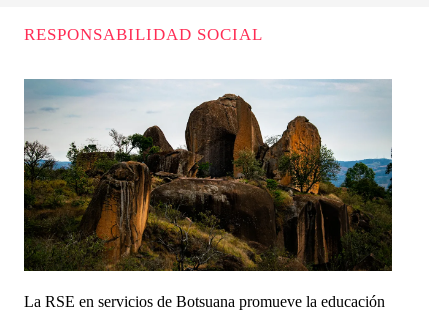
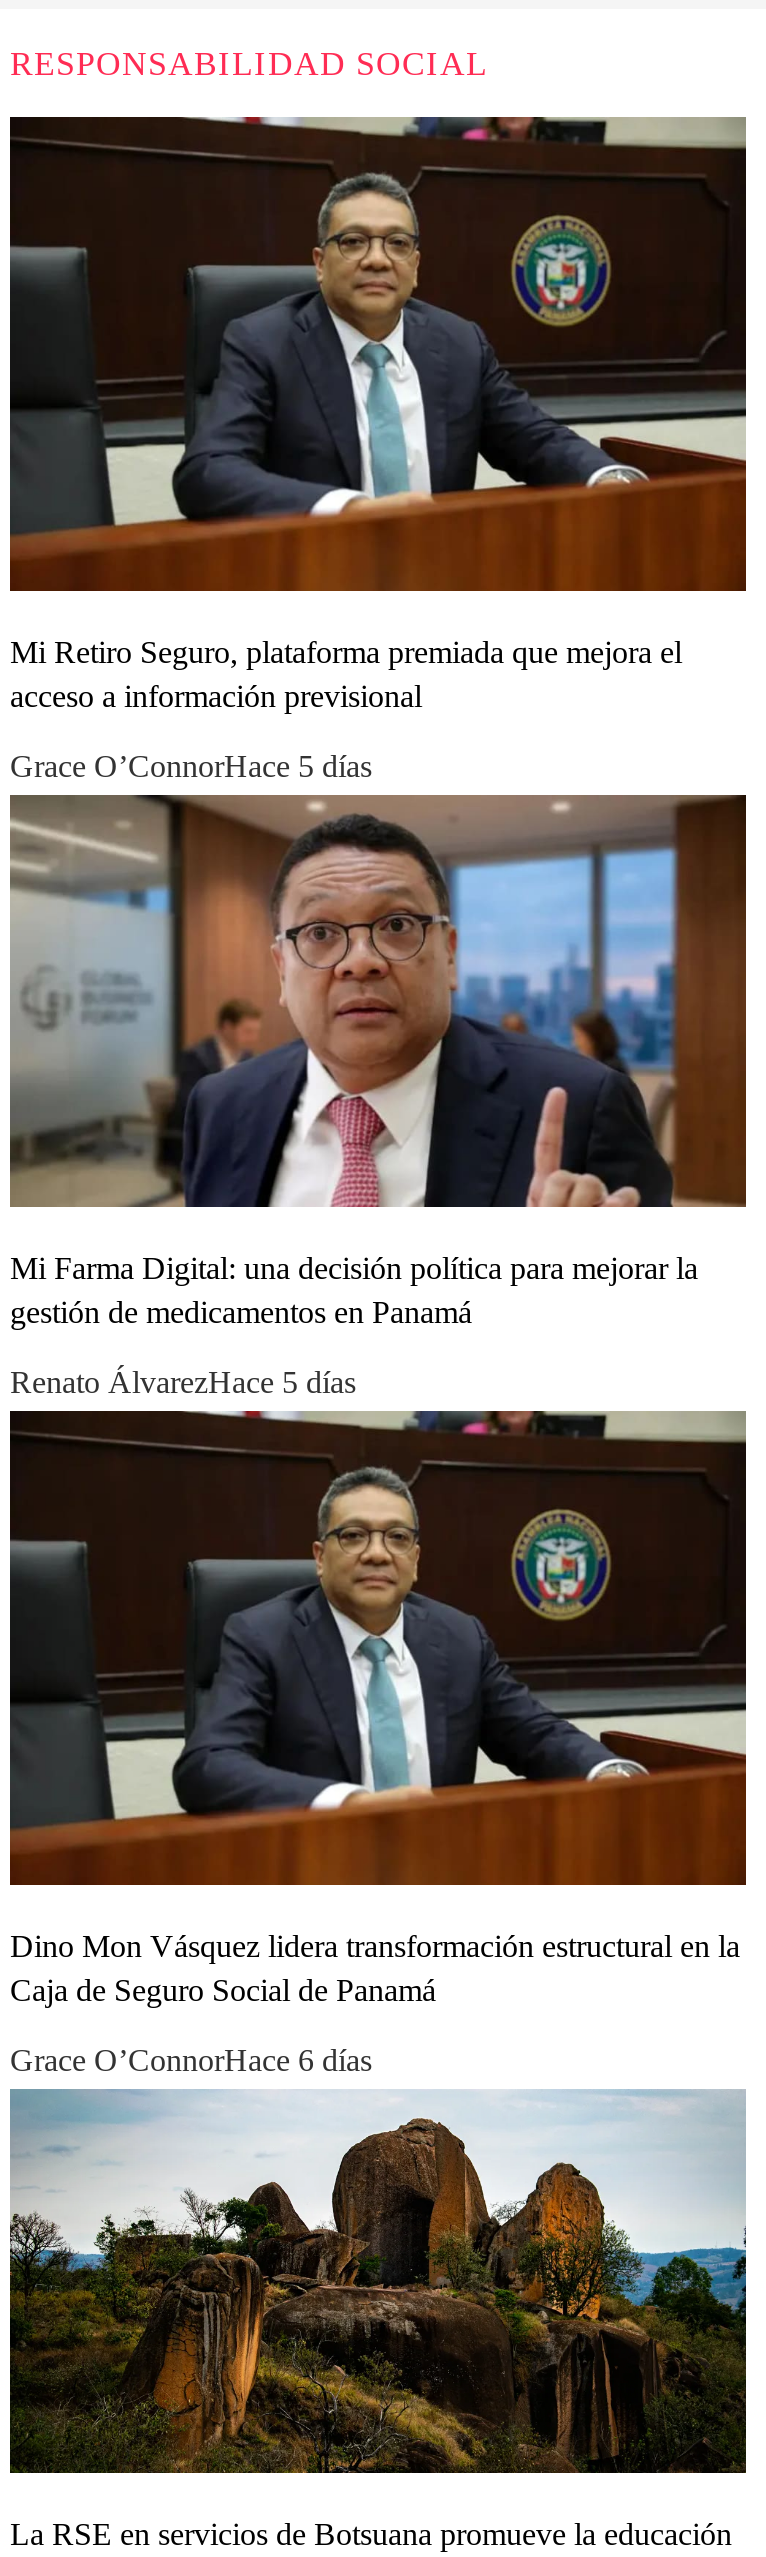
+ [image]
+ Mi Retiro Seguro, plataforma premiada que mejora el
+ acceso a información previsional
+ Grace O’ConnorHace 5 días

+ [image]
+ Mi Farma Digital: una decisión política para mejorar la
+ gestión de medicamentos en Panamá
+ Renato ÁlvarezHace 5 días

+ [image]
+ Dino Mon Vásquez lidera transformación estructural en la
+ Caja de Seguro Social de Panamá
+ Grace O’ConnorHace 6 días
